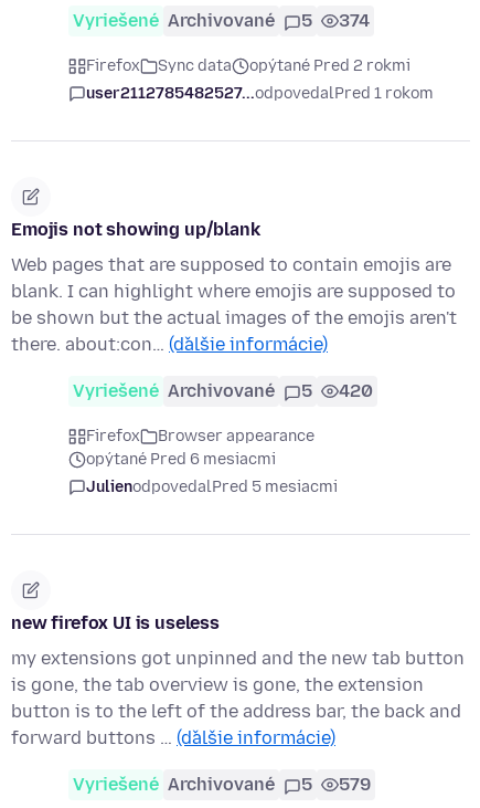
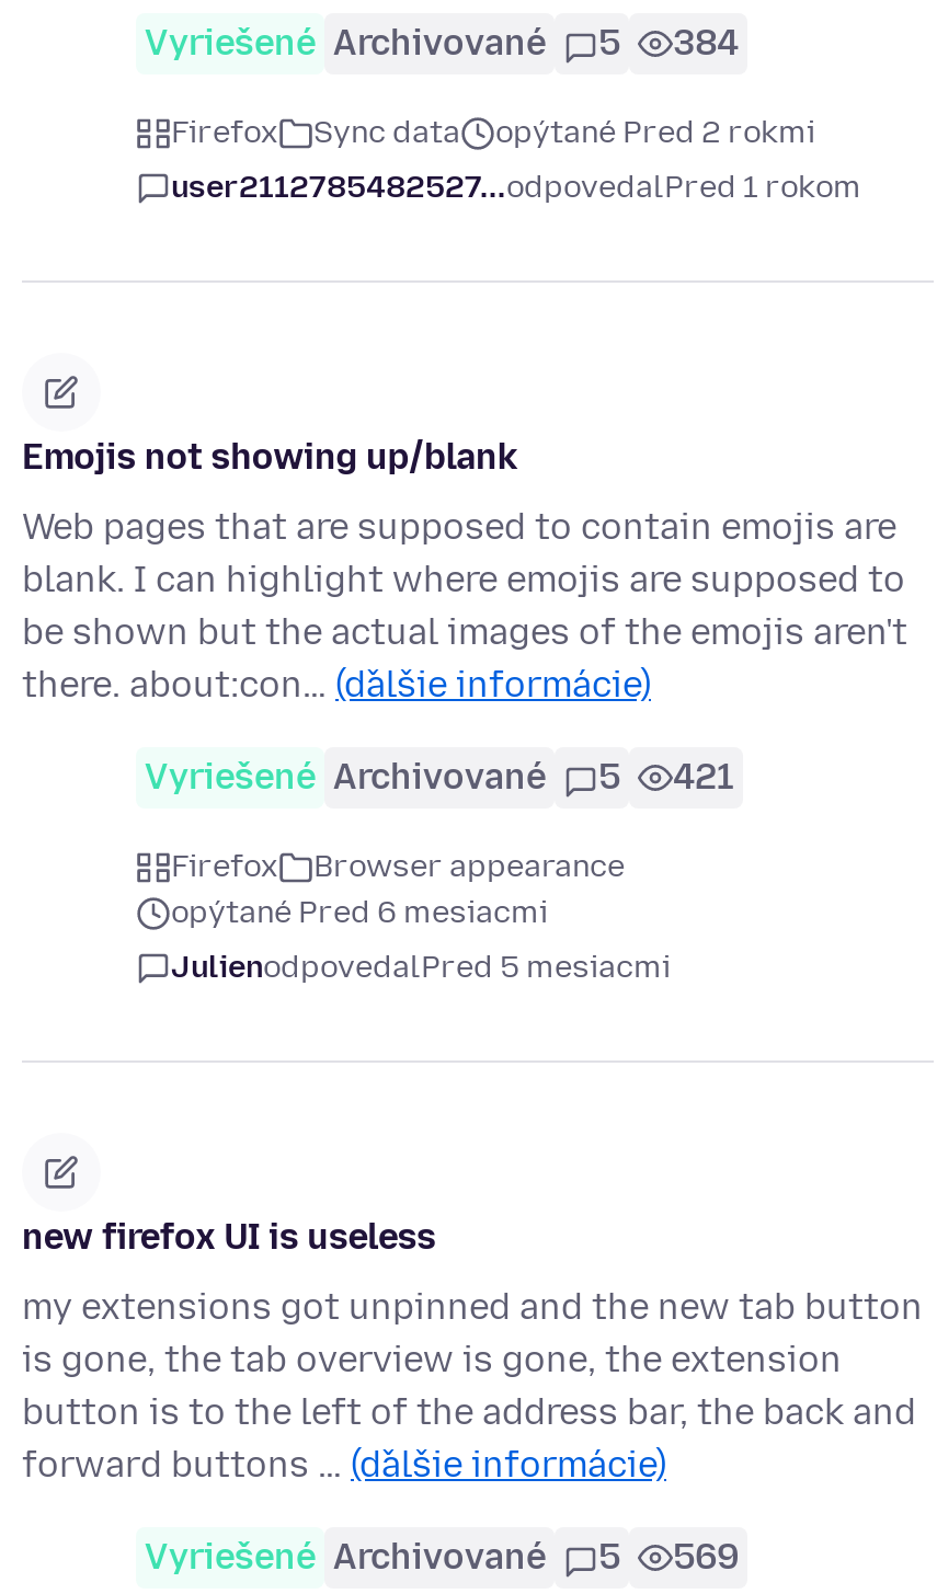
- Vyriešené Archivované 5 374
+ Vyriešené Archivované 5 384

- Vyriešené Archivované 5 420
+ Vyriešené Archivované 5 421

- Vyriešené Archivované 5 579
+ Vyriešené Archivované 5 569
